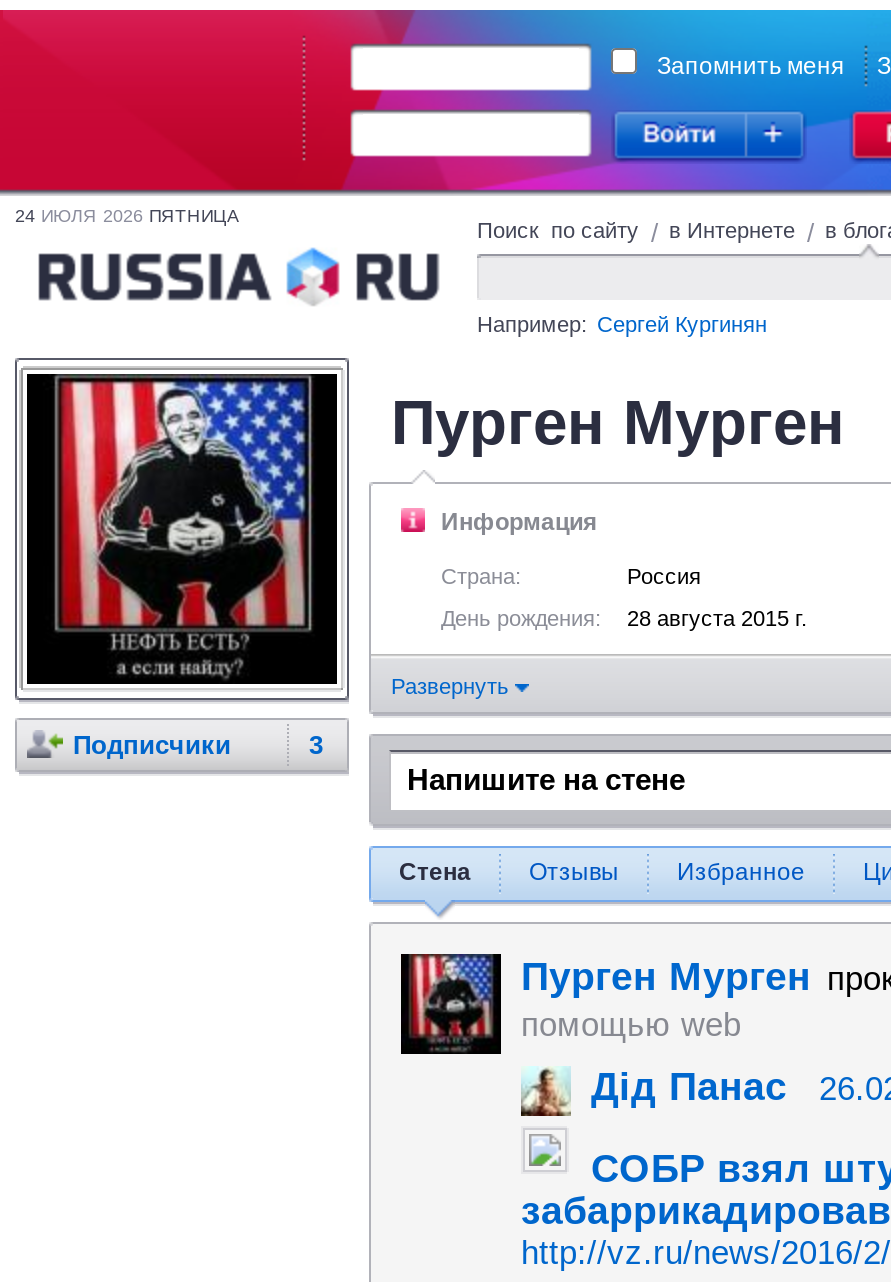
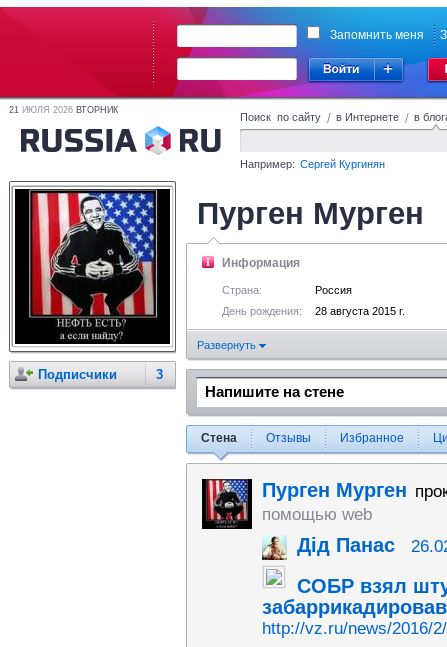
- 24 ИЮЛЯ 2026 ПЯТНИЦА
+ 21 ИЮЛЯ 2026 ВТОРНИК
